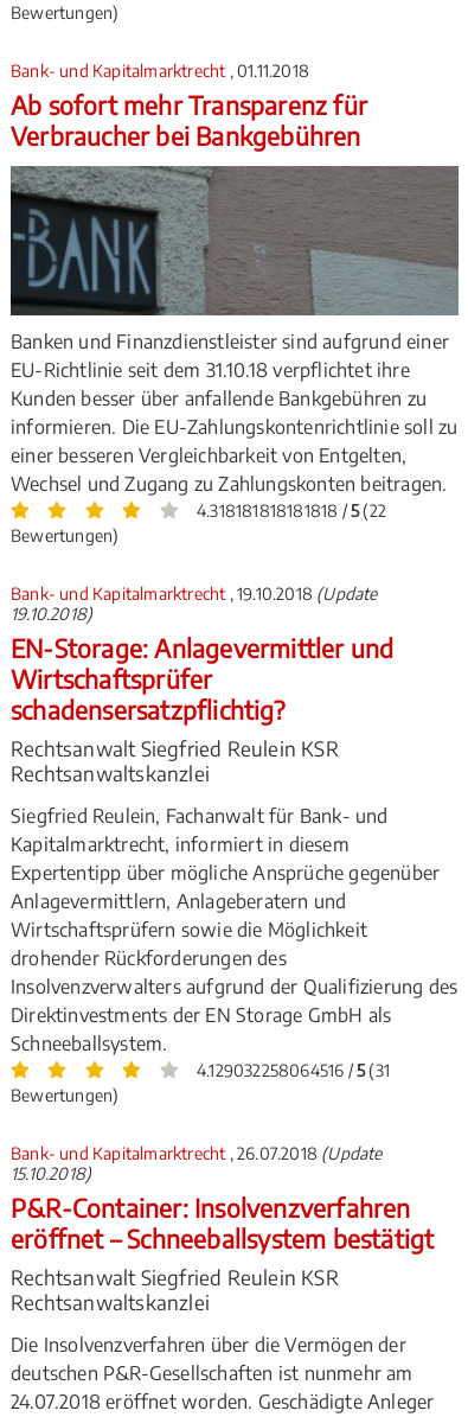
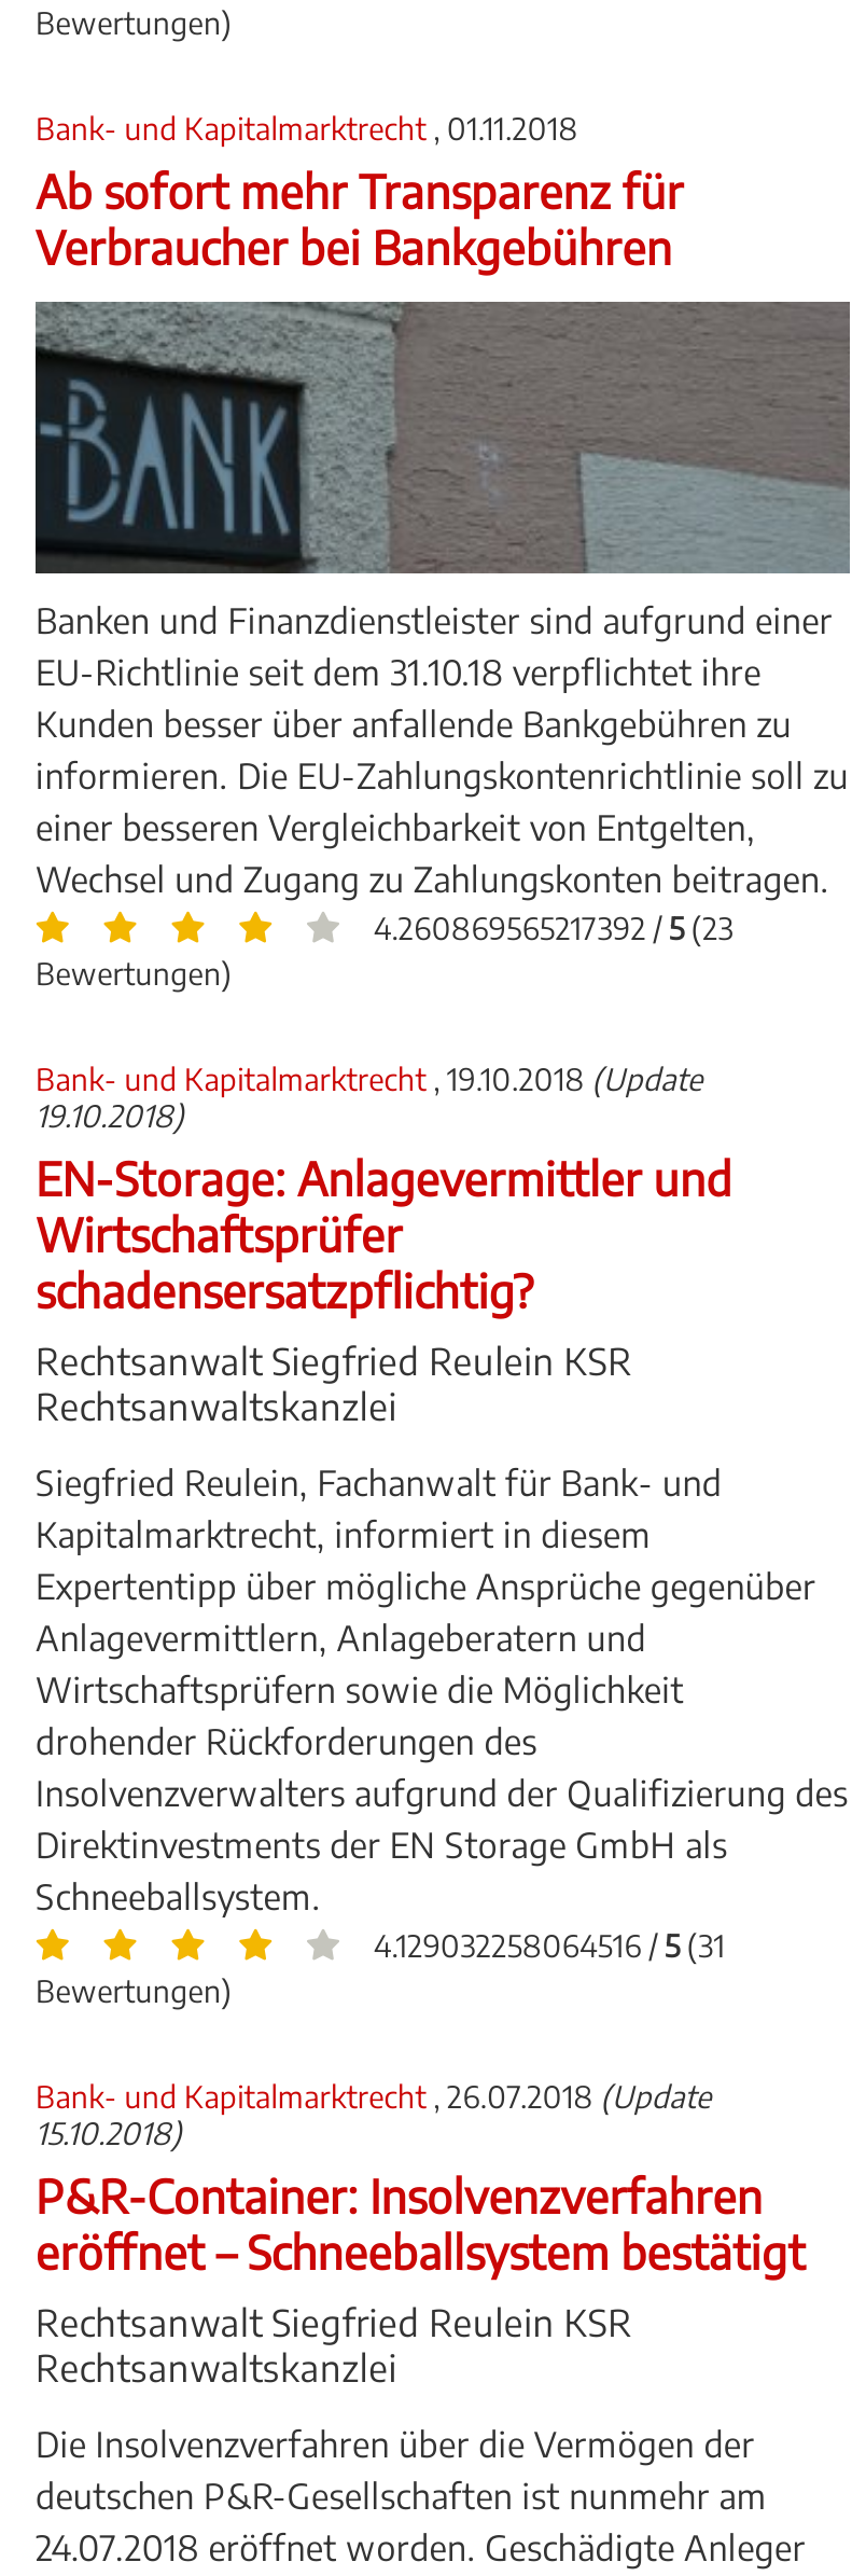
- 4.318181818181818 / 5 (22
+ 4.260869565217392 / 5 (23
